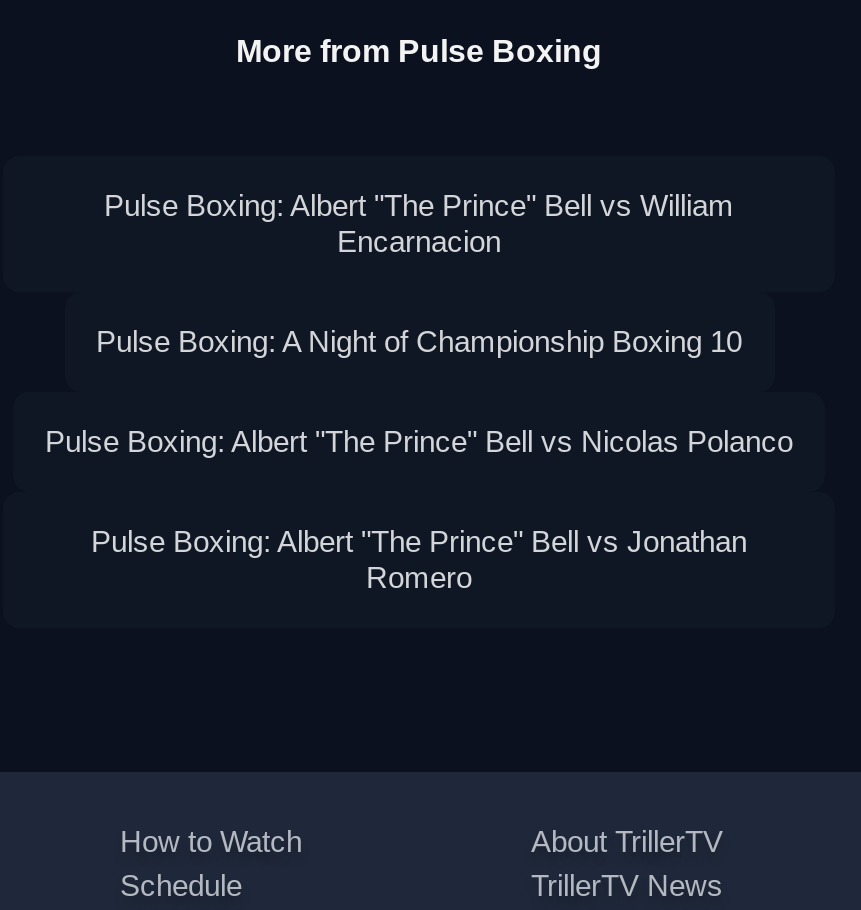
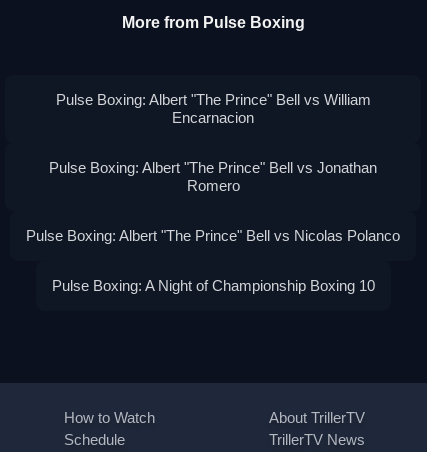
moved down: Pulse Boxing: Albert "The Prince" Bell vs Nicolas Polanco | Pulse Boxing: A Night of Championship Boxing 10

moved up: Pulse Boxing: Albert "The Prince" Bell vs Jonathan | Romero
